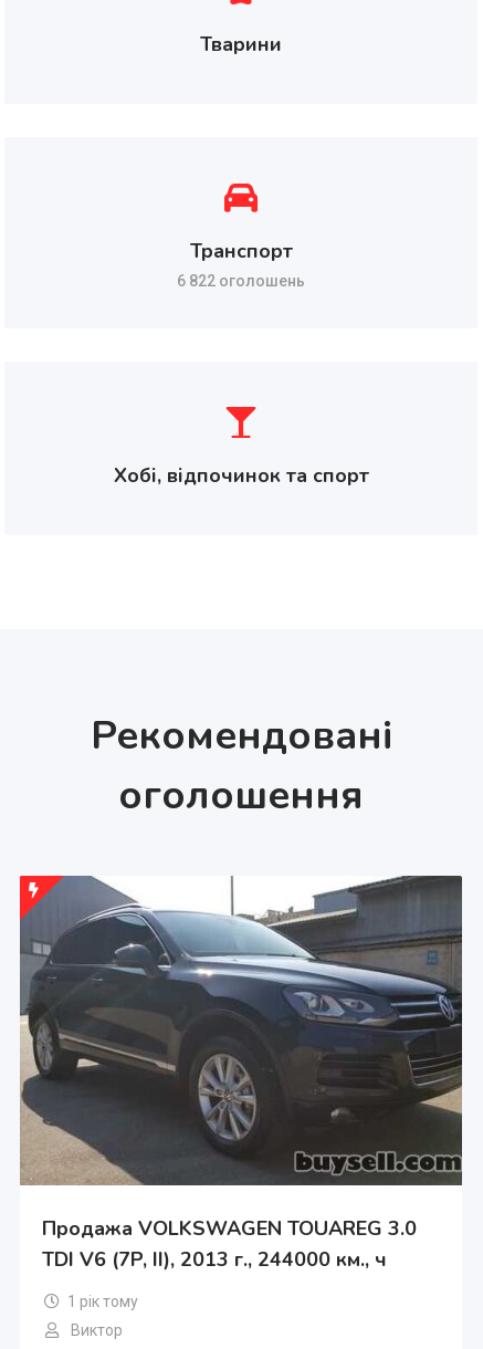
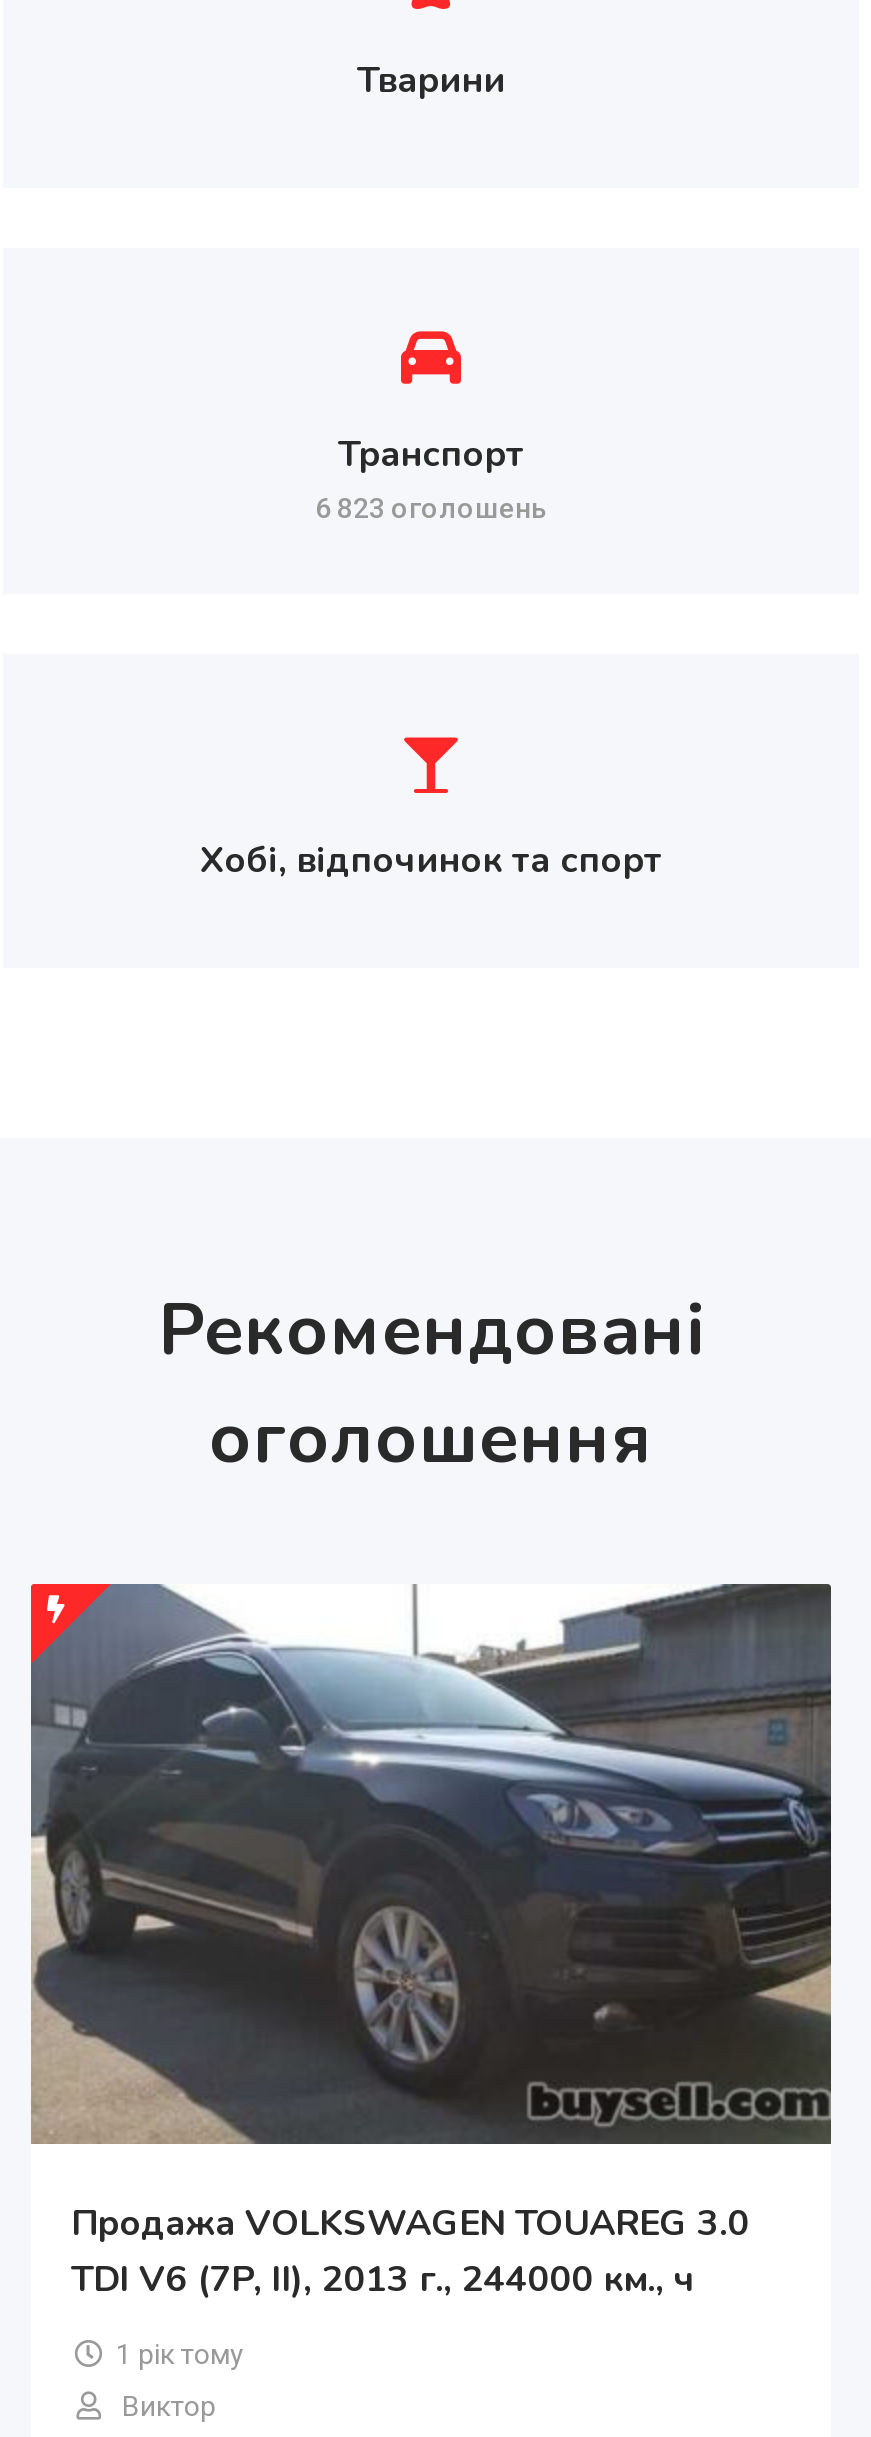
- 6 822 оголошень
+ 6 823 оголошень
